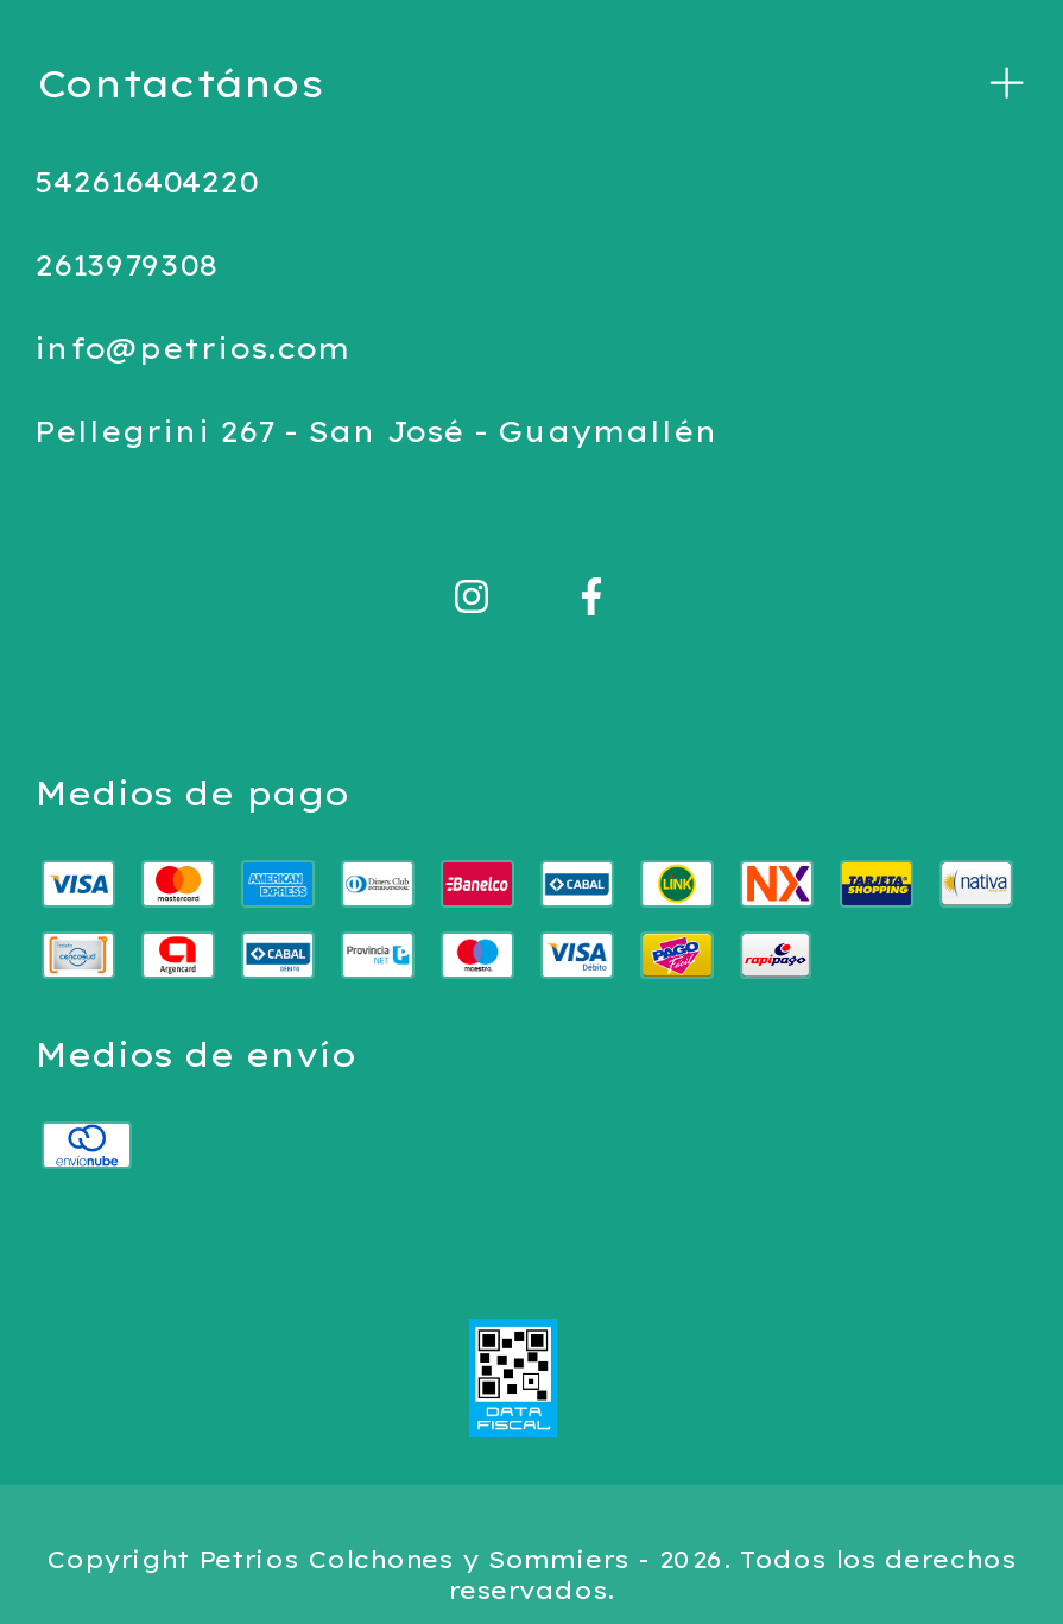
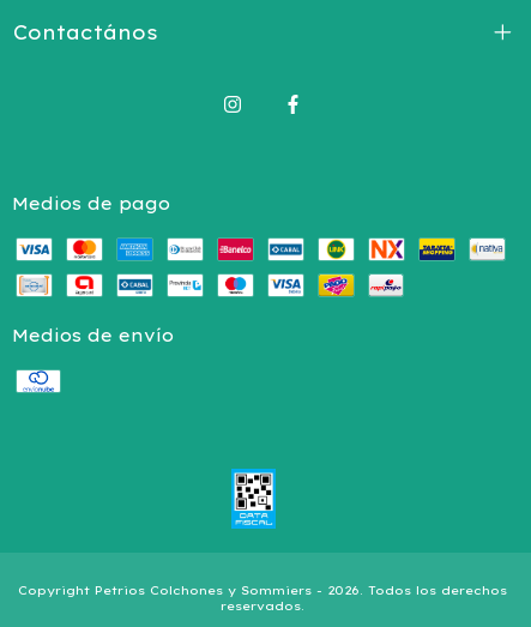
- 542616404220
- 2613979308
- info@petrios.com
- Pellegrini 267 - San José - Guaymallén
